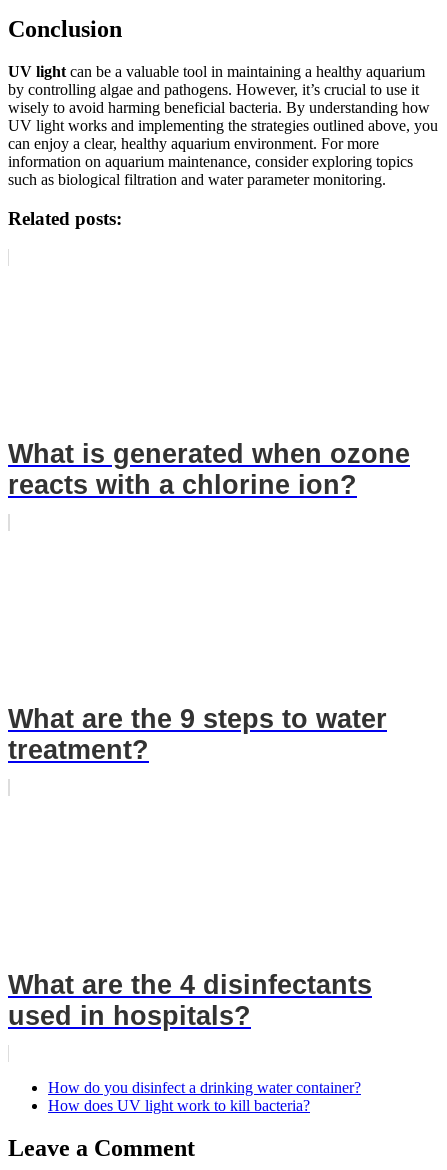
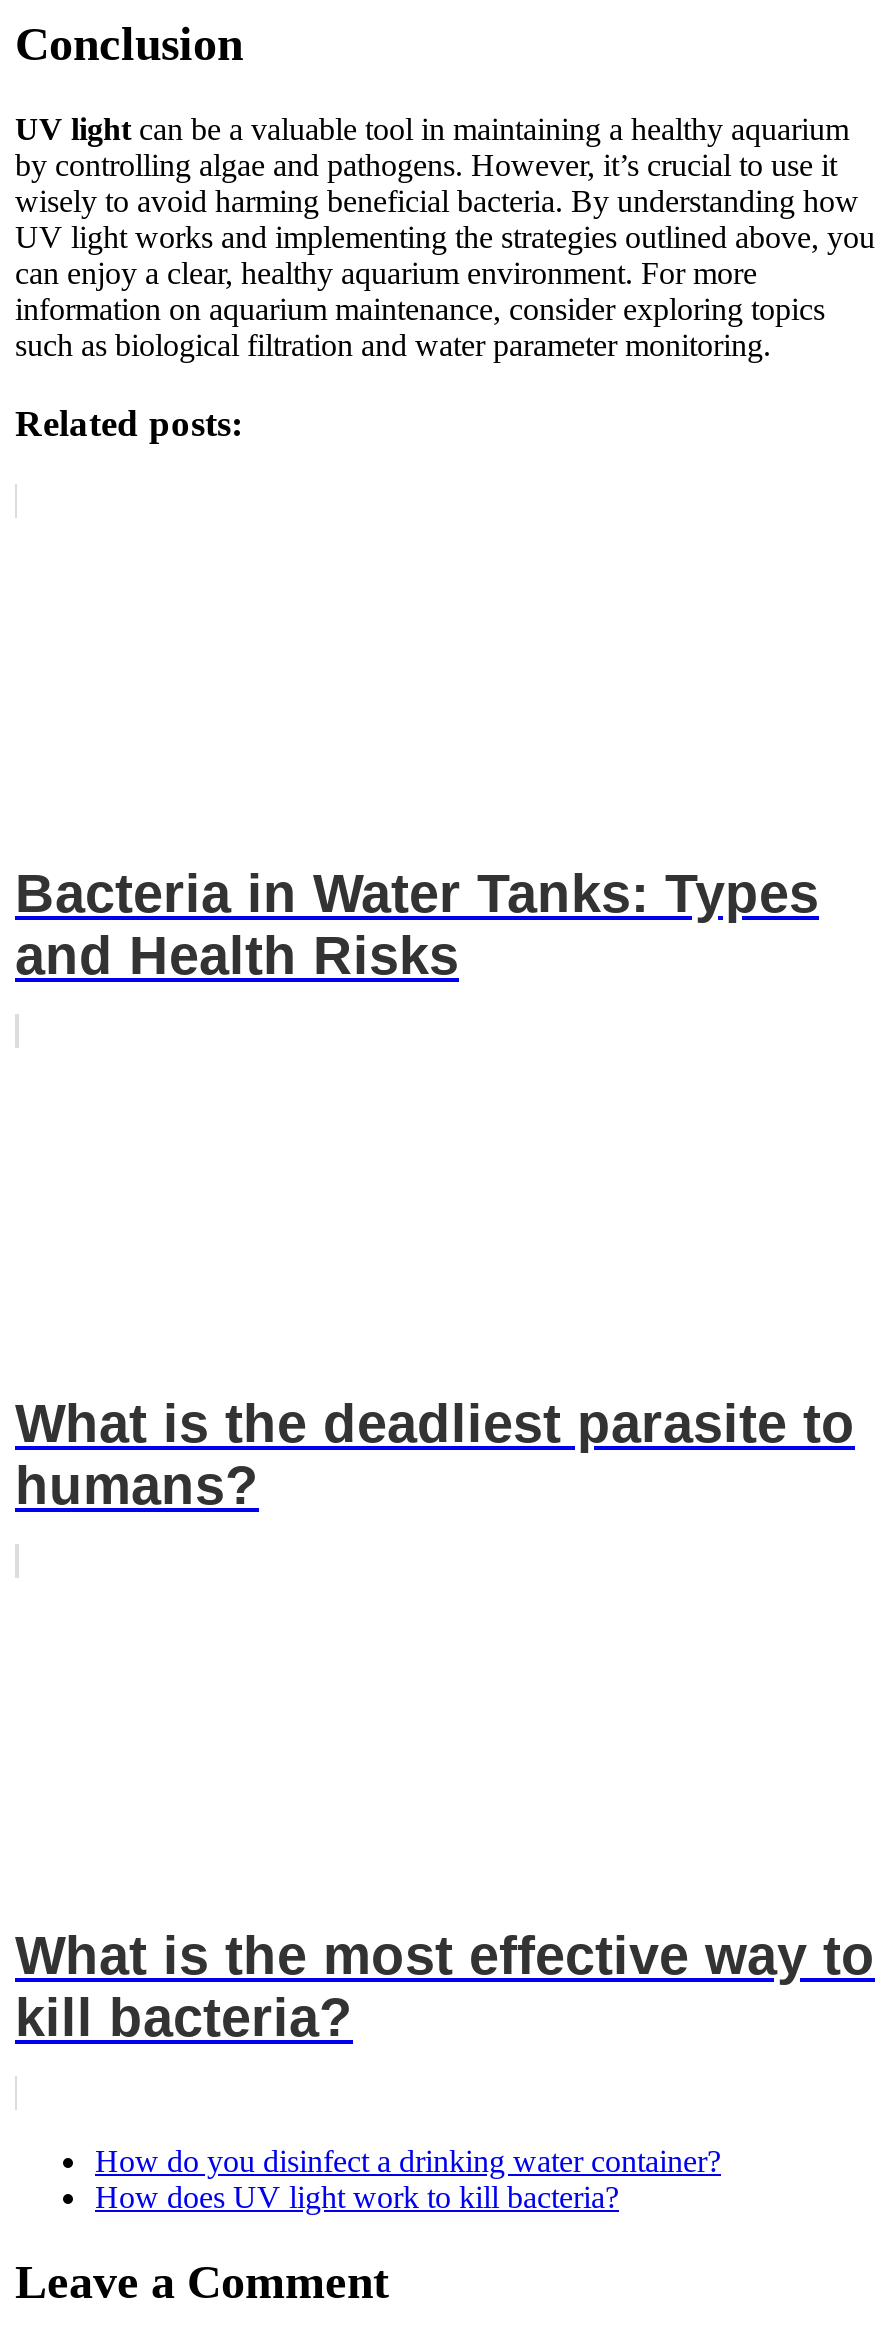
- What is generated when ozone
- reacts with a chlorine ion?
+ Bacteria in Water Tanks: Types
+ and Health Risks

- What are the 9 steps to water
- treatment?
+ What is the deadliest parasite to
+ humans?

- What are the 4 disinfectants
- used in hospitals?
+ What is the most effective way to
+ kill bacteria?
